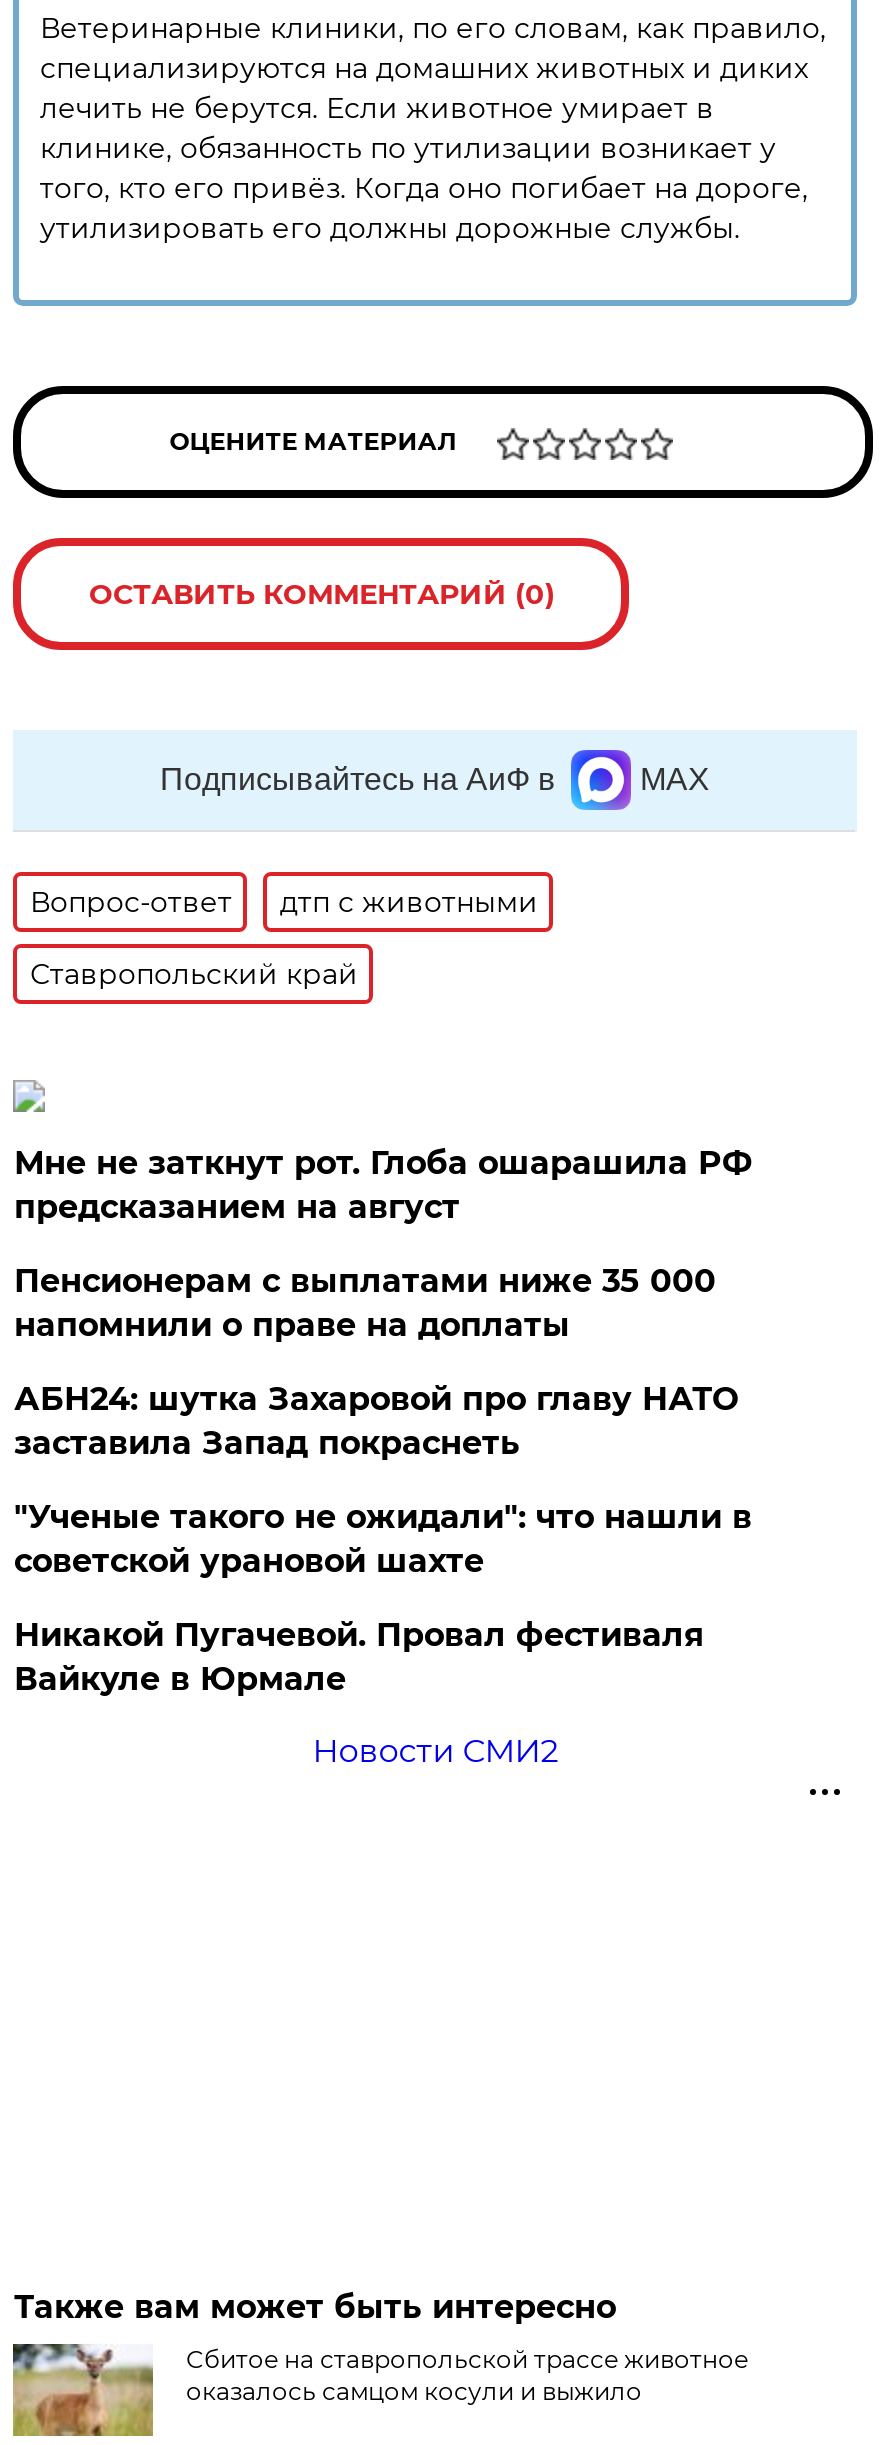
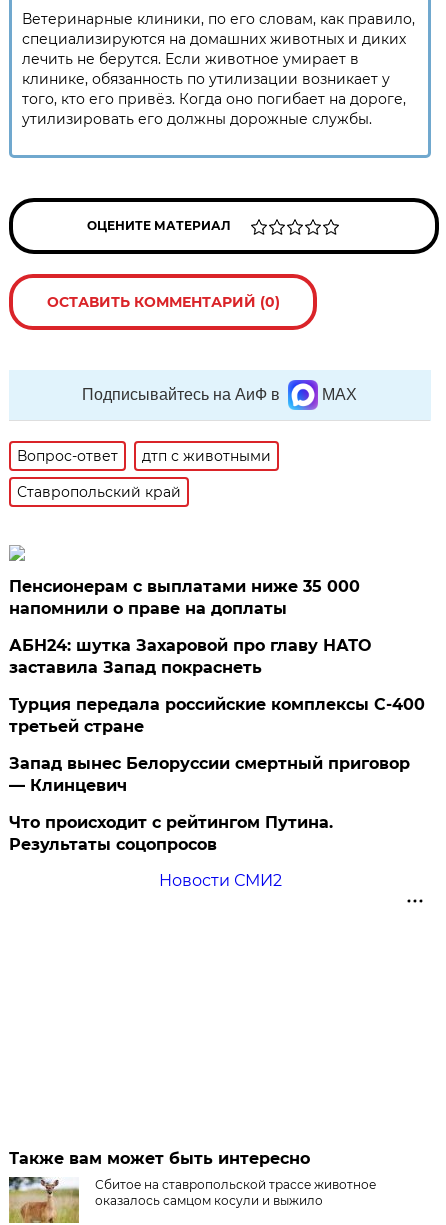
- Мне не заткнут рот. Глоба ошарашила РФ
- предсказанием на август

moved up: Пенсионерам с выплатами ниже 35 000 | напомнили о праве на доплаты | АБН24: шутка Захаровой про главу НАТО | заставила Запад покраснеть

- "Ученые такого не ожидали": что нашли в
- советской урановой шахте
- Никакой Пугачевой. Провал фестиваля
- Вайкуле в Юрмале
+ Турция передала российские комплексы С-400
+ третьей стране
+ Запад вынес Белоруссии смертный приговор
+ — Клинцевич
+ Что происходит с рейтингом Путина.
+ Результаты соцопросов
